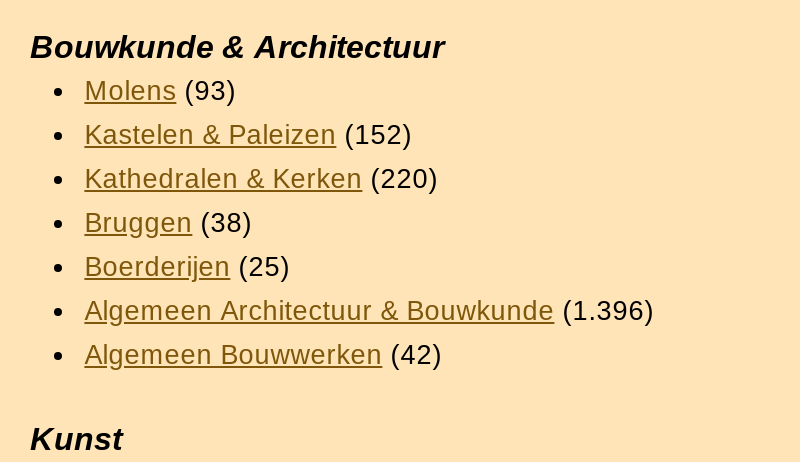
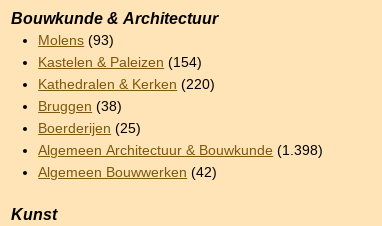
- Kastelen & Paleizen (152)
+ Kastelen & Paleizen (154)

- Algemeen Architectuur & Bouwkunde (1.396)
+ Algemeen Architectuur & Bouwkunde (1.398)
